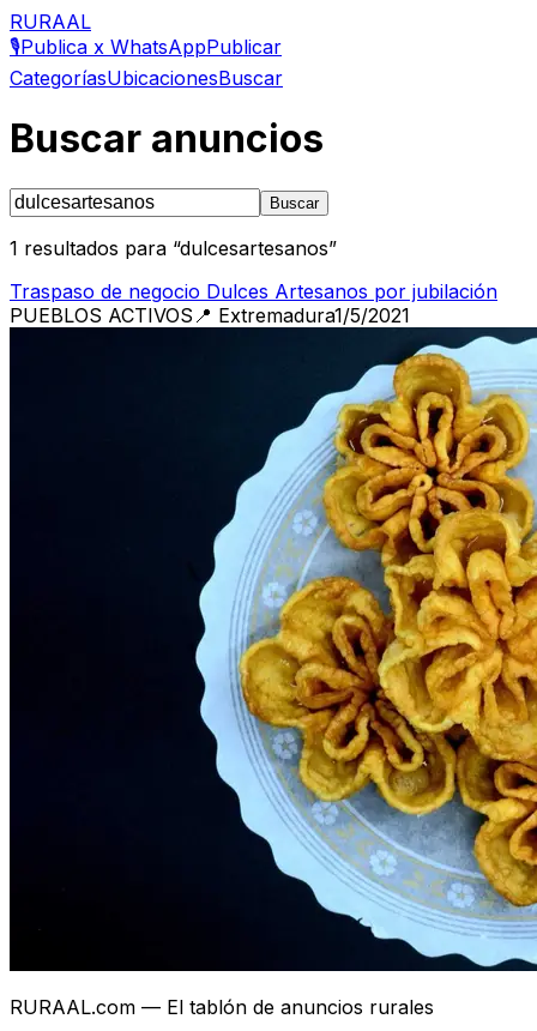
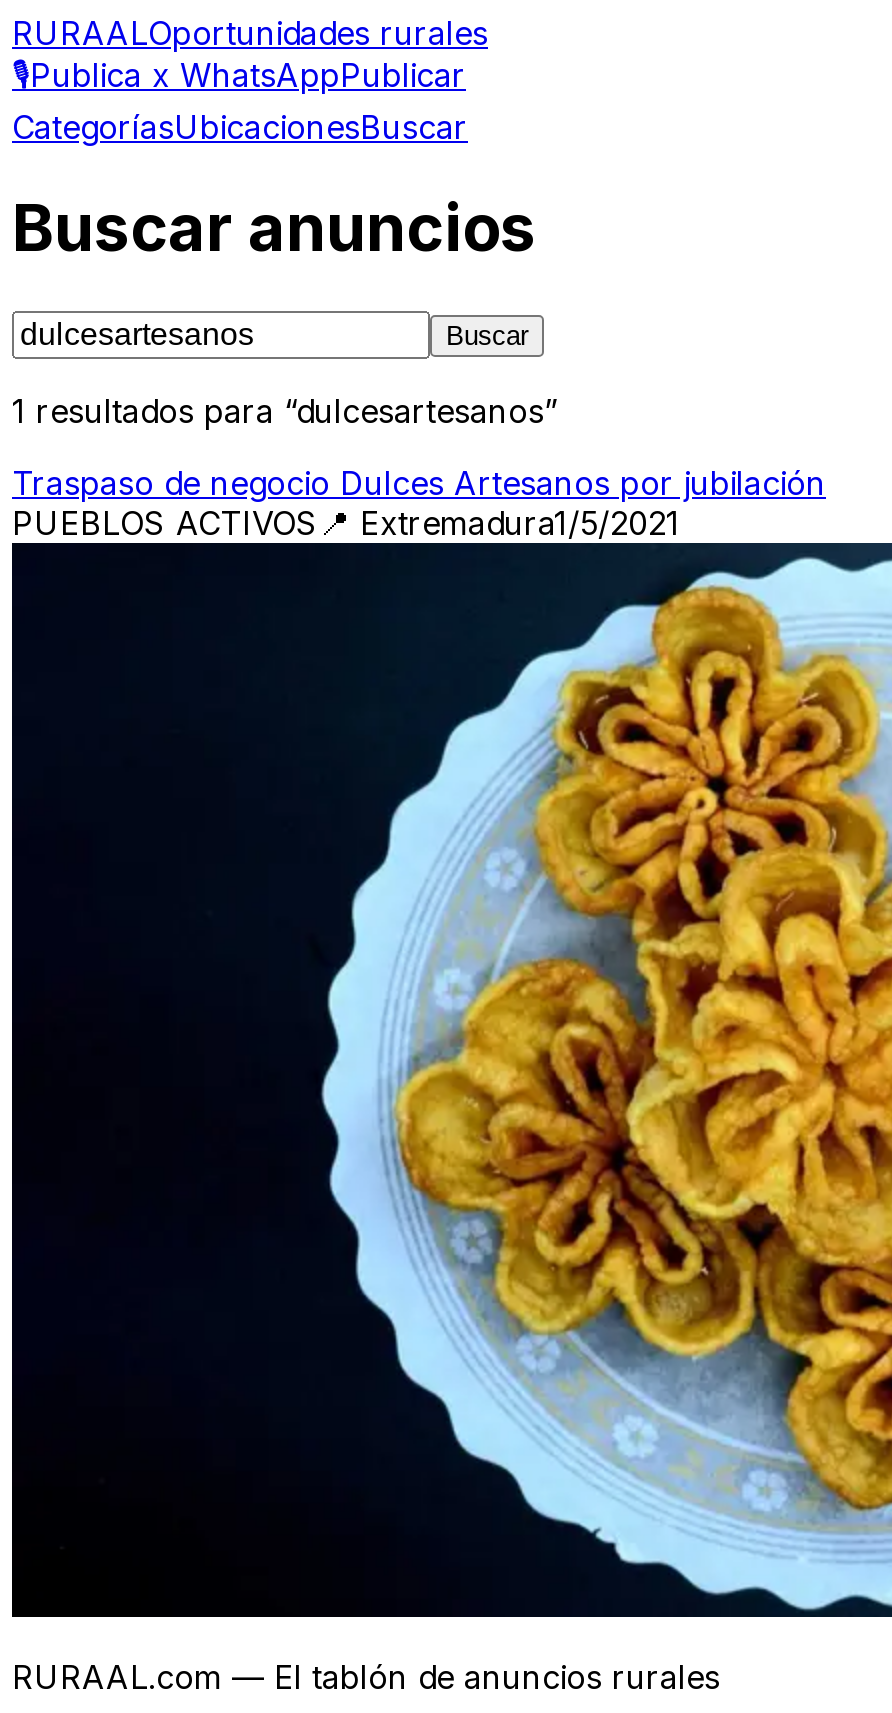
- RURAAL
+ RURAALOportunidades rurales
